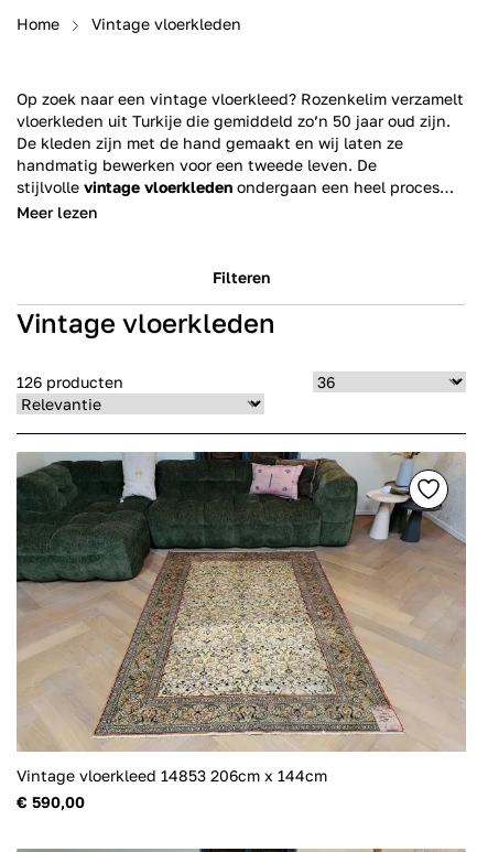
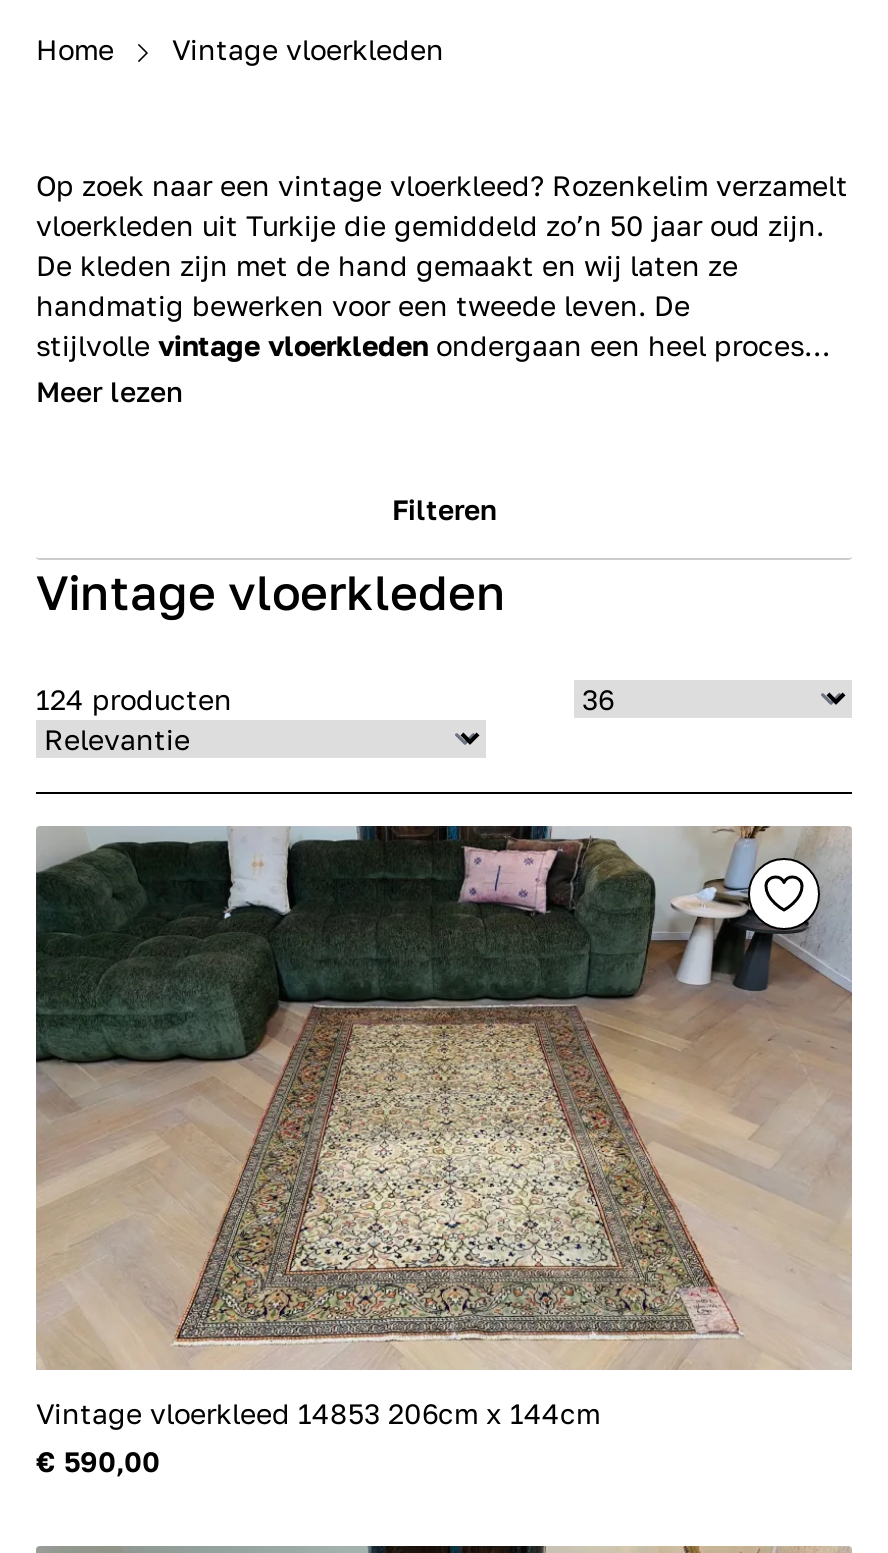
- 126 producten
+ 124 producten
